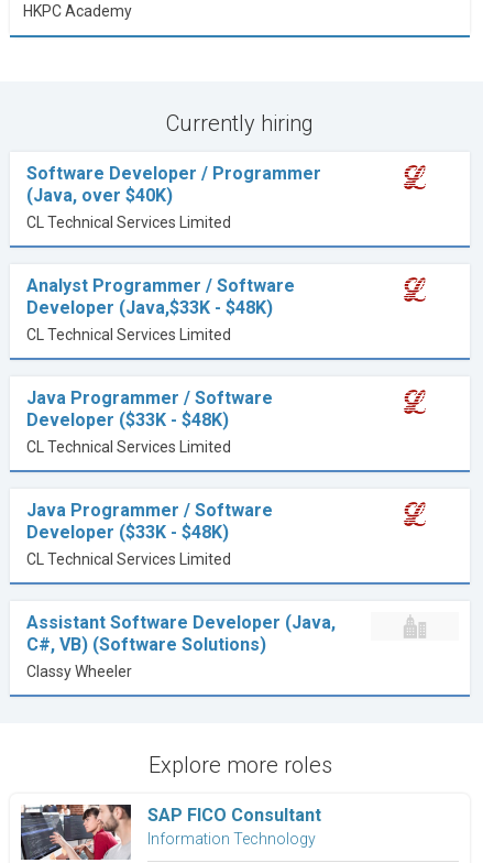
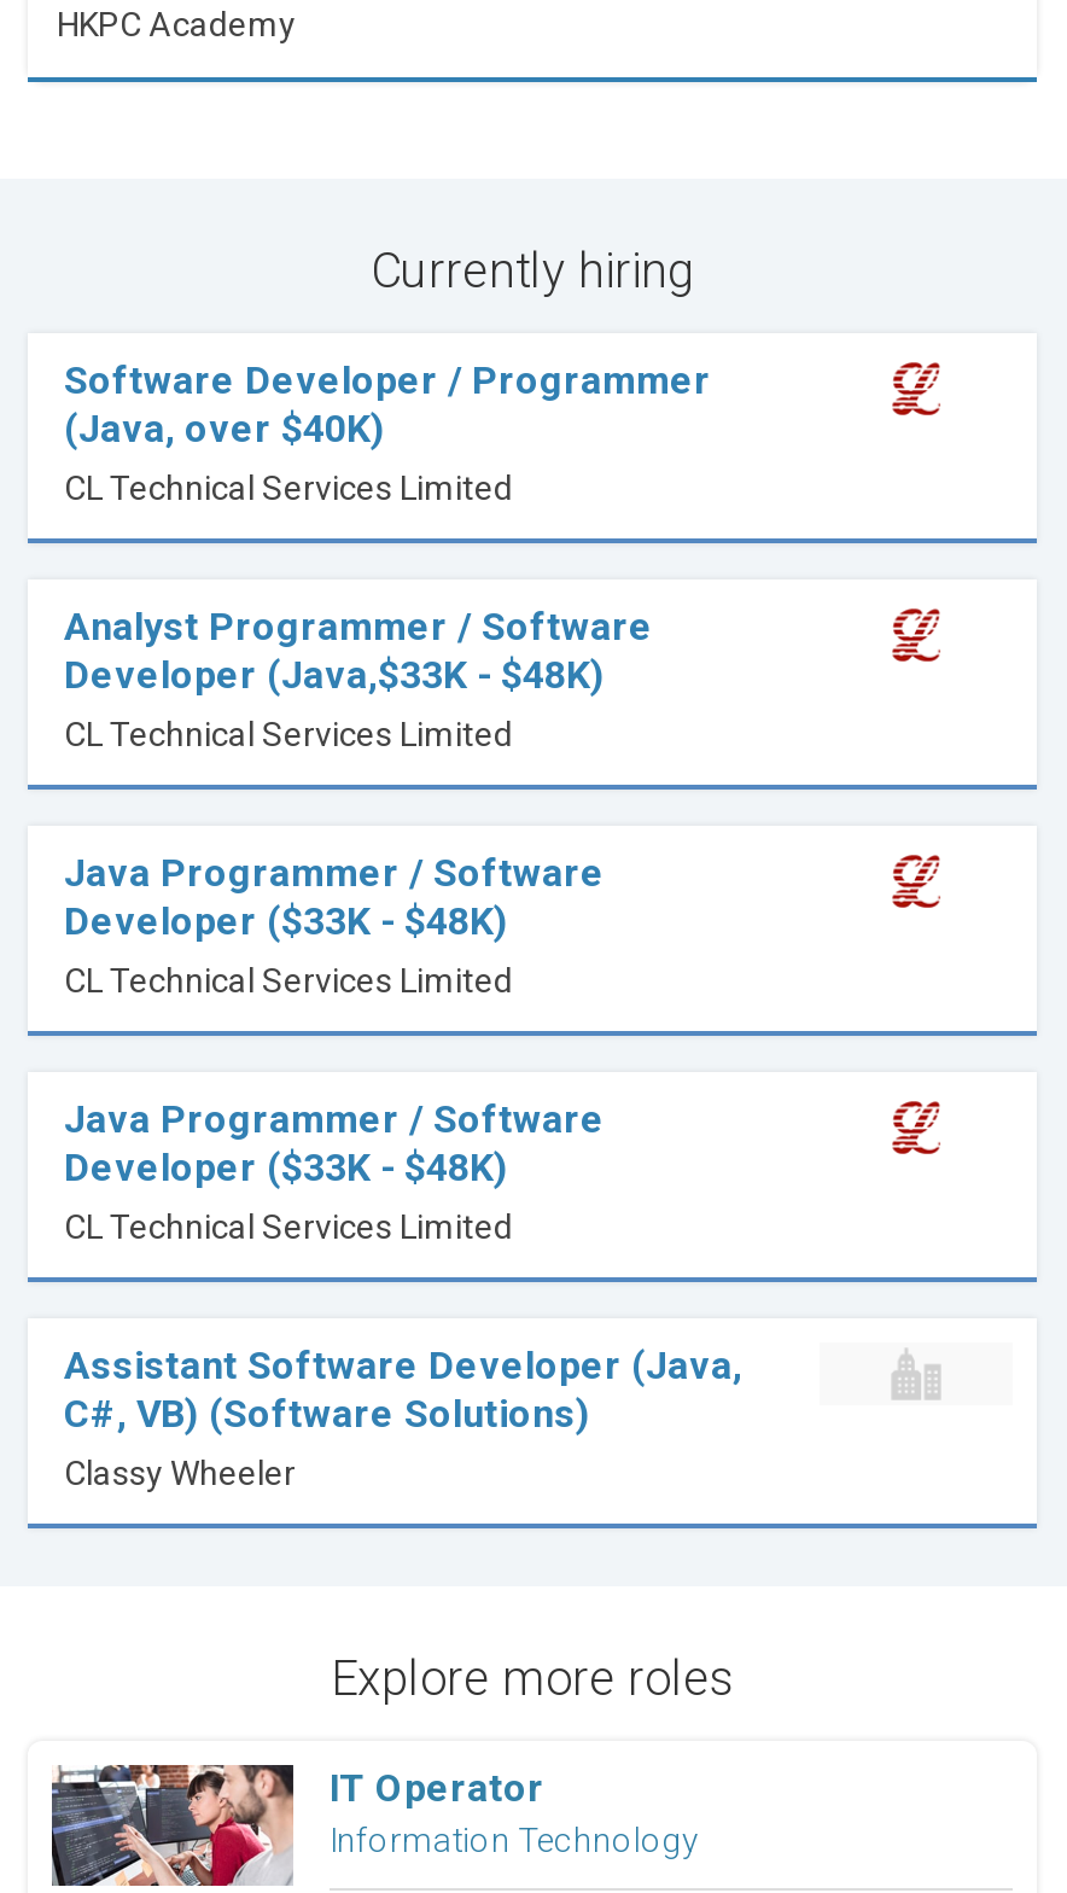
- SAP FICO Consultant
+ IT Operator
